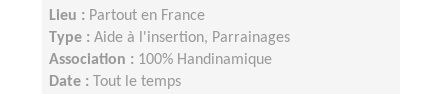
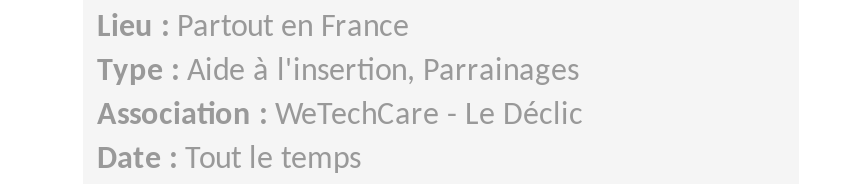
- Association : 100% Handinamique
+ Association : WeTechCare - Le Déclic
